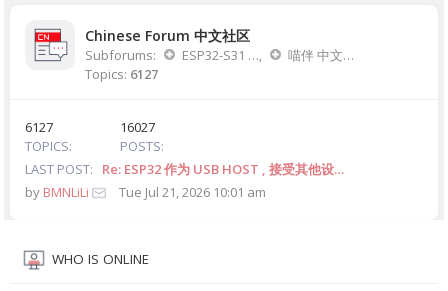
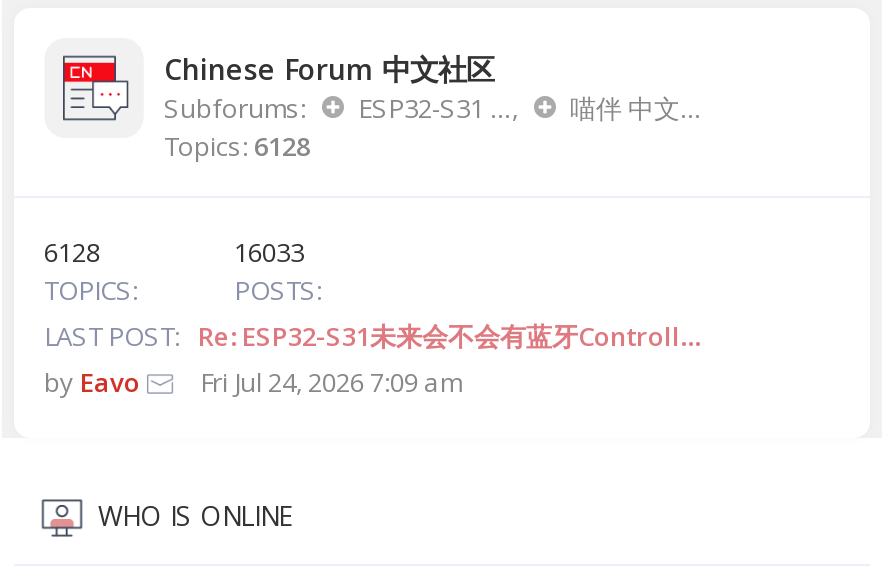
- Topics: 6127
+ Topics: 6128

- 6127
+ 6128

- 16027
+ 16033

- Re: ESP32 作为 USB HOST , 接受其他设…
- by BMNLiLi
- Tue Jul 21, 2026 10:01 am
+ Re: ESP32-S31未来会不会有蓝牙Controll…
+ by Eavo
+ Fri Jul 24, 2026 7:09 am
